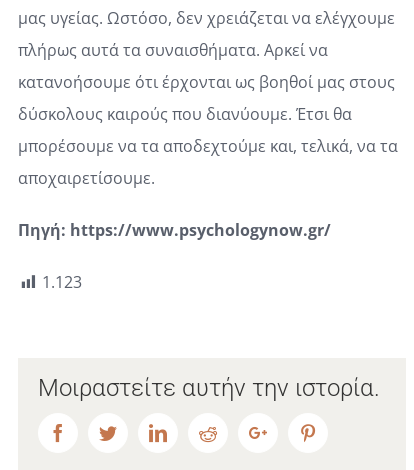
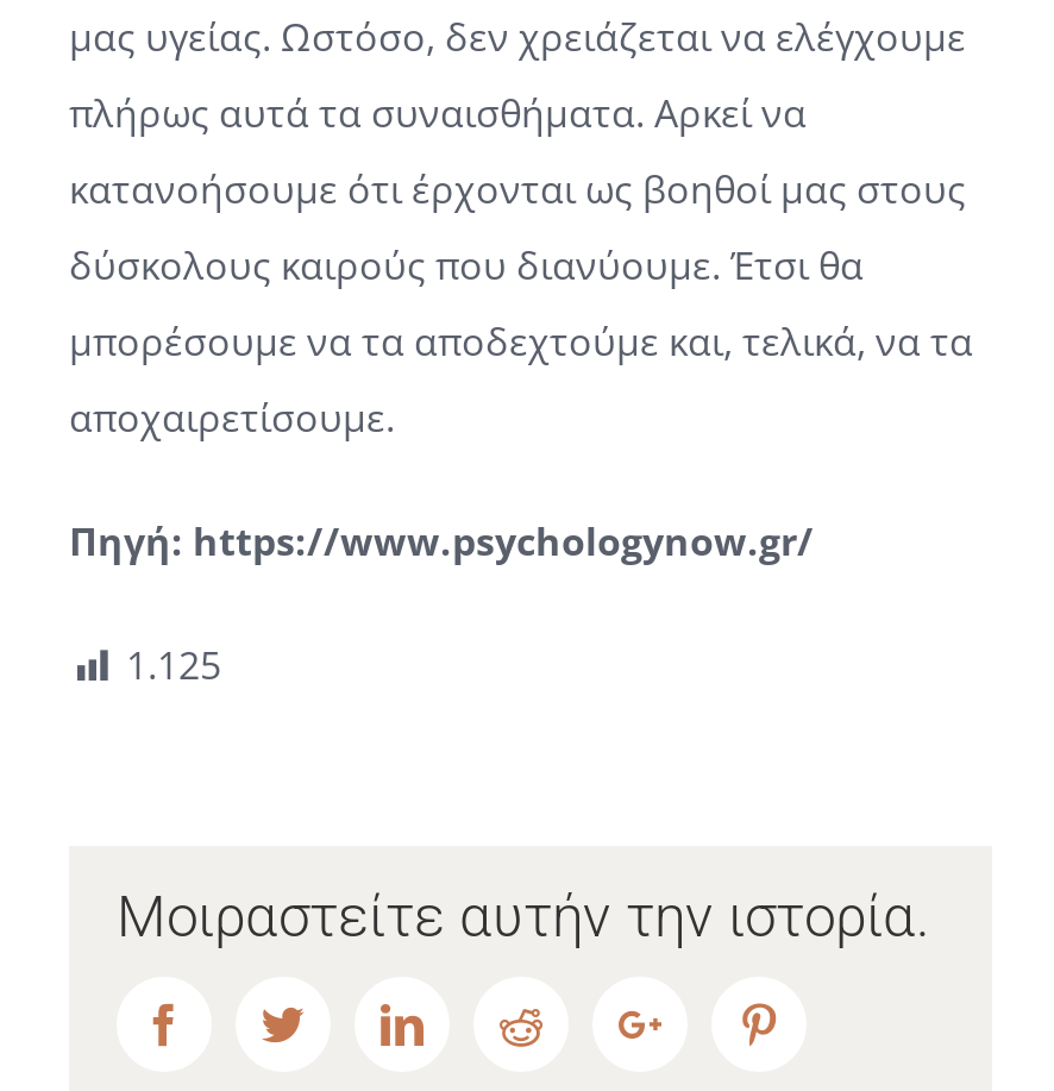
- 1.123
+ 1.125
